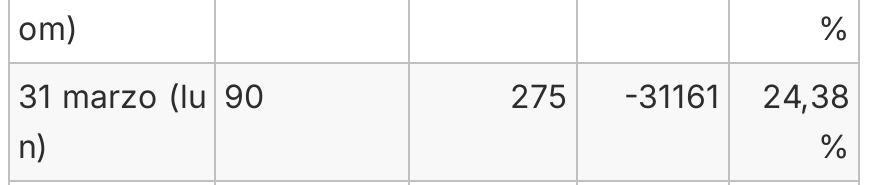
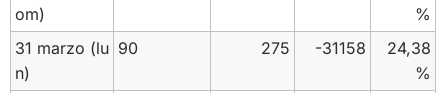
- 275 -31161 24,38
+ 275 -31158 24,38
